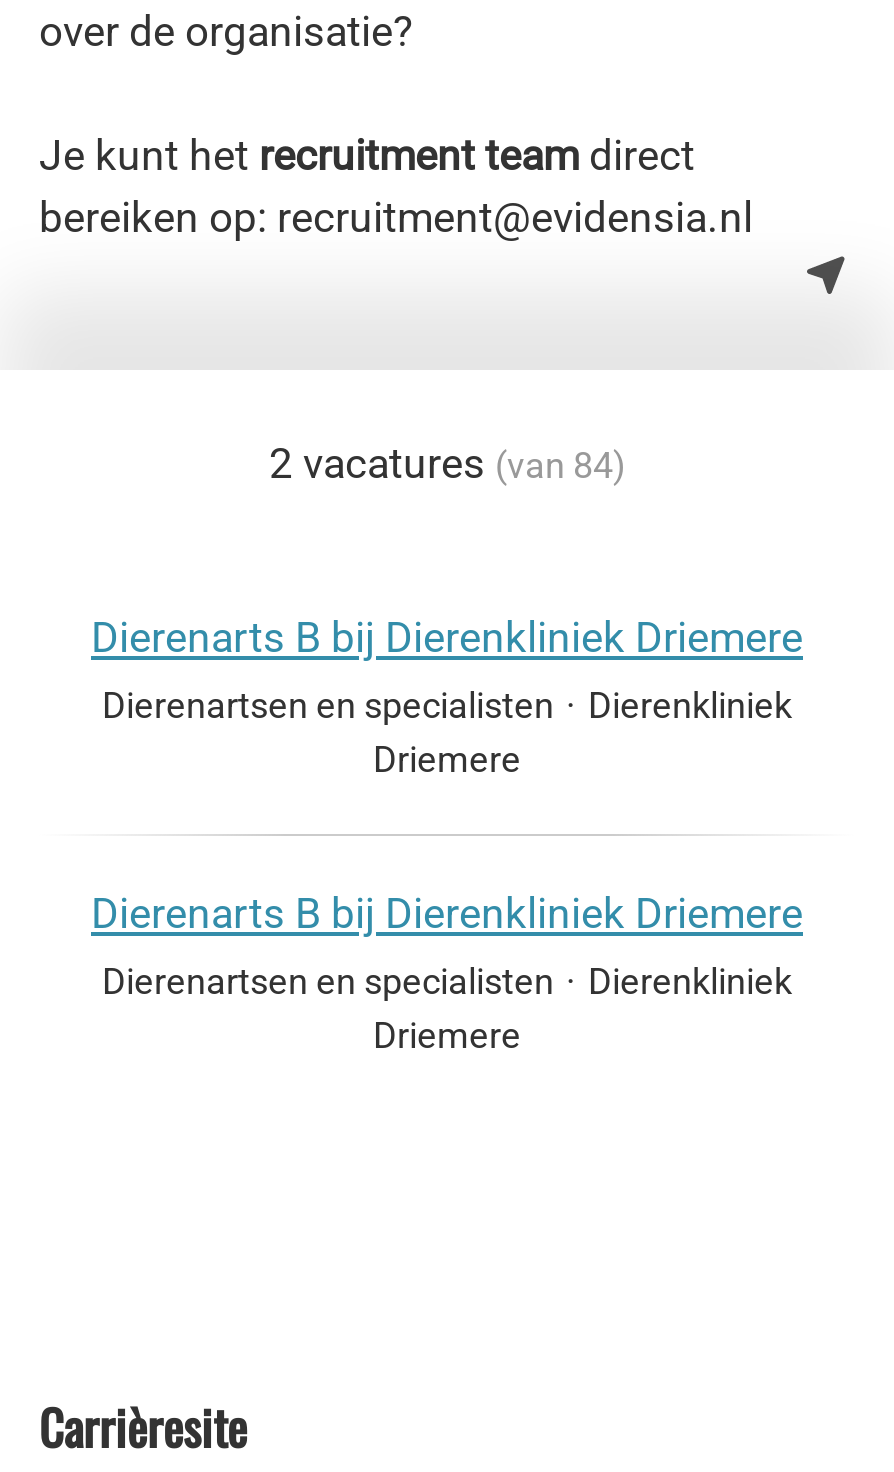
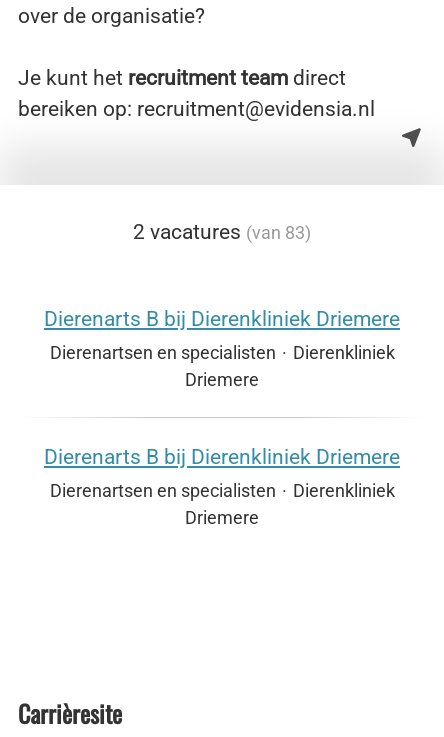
- 2 vacatures (van 84)
+ 2 vacatures (van 83)
